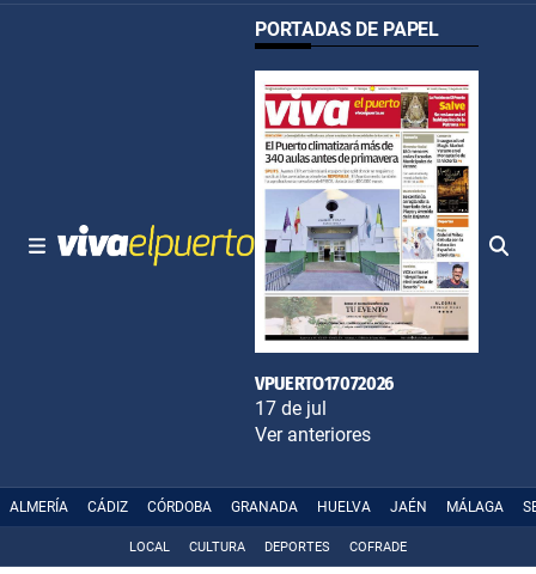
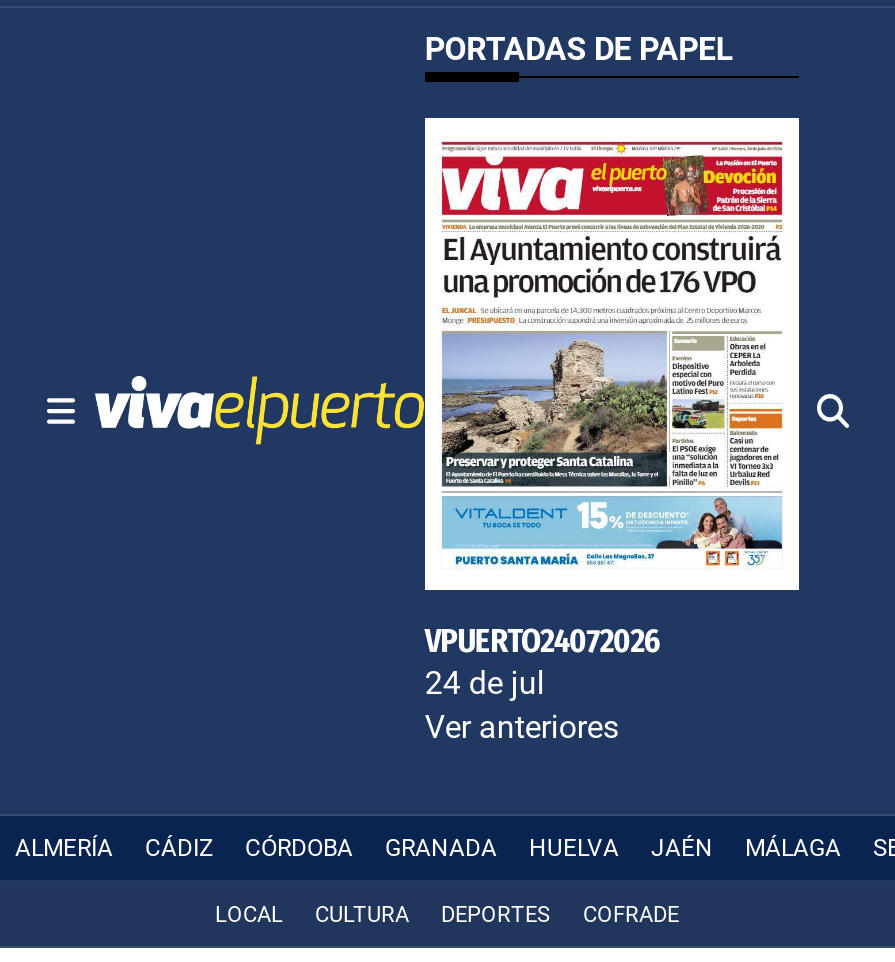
- [image]
- VPUERTO17072026
- 17 de jul
+ [image]
+ VPUERTO24072026
+ 24 de jul
